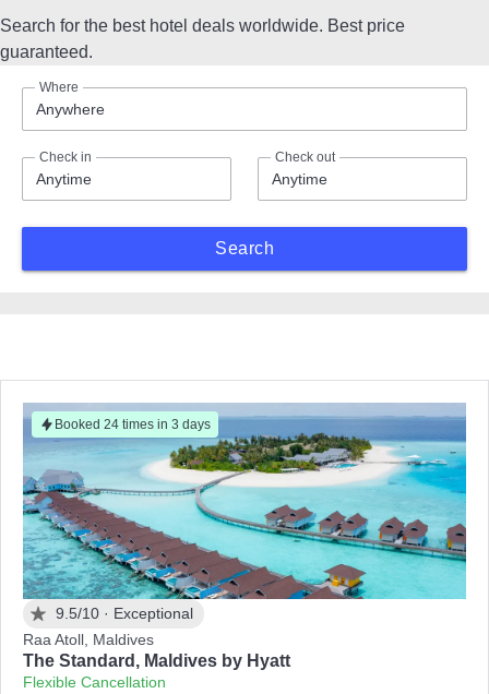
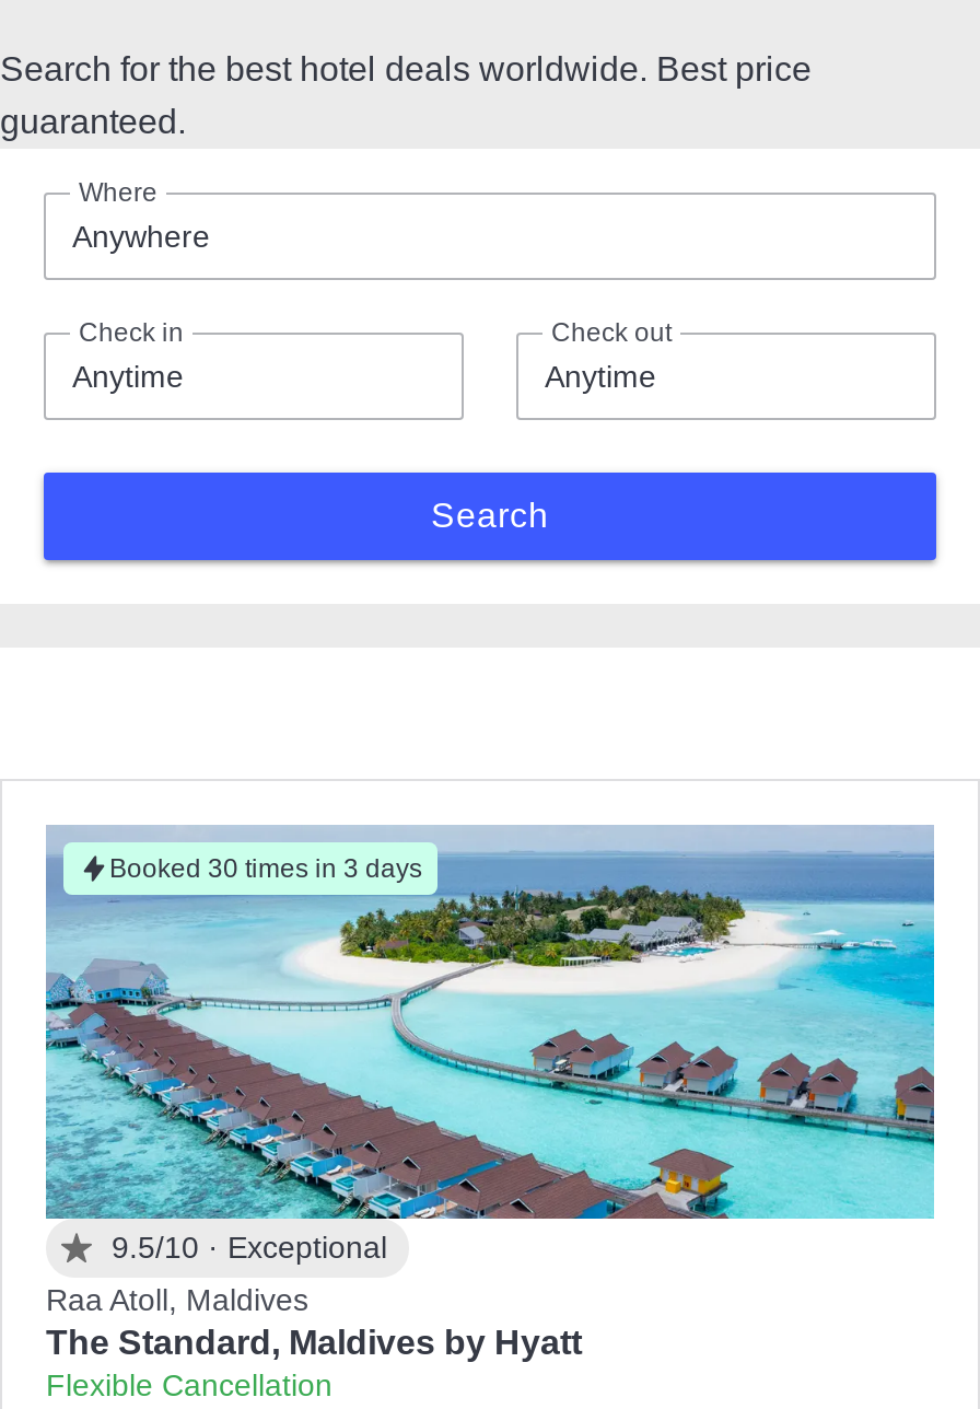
- Booked 24 times in 3 days
+ Booked 30 times in 3 days
